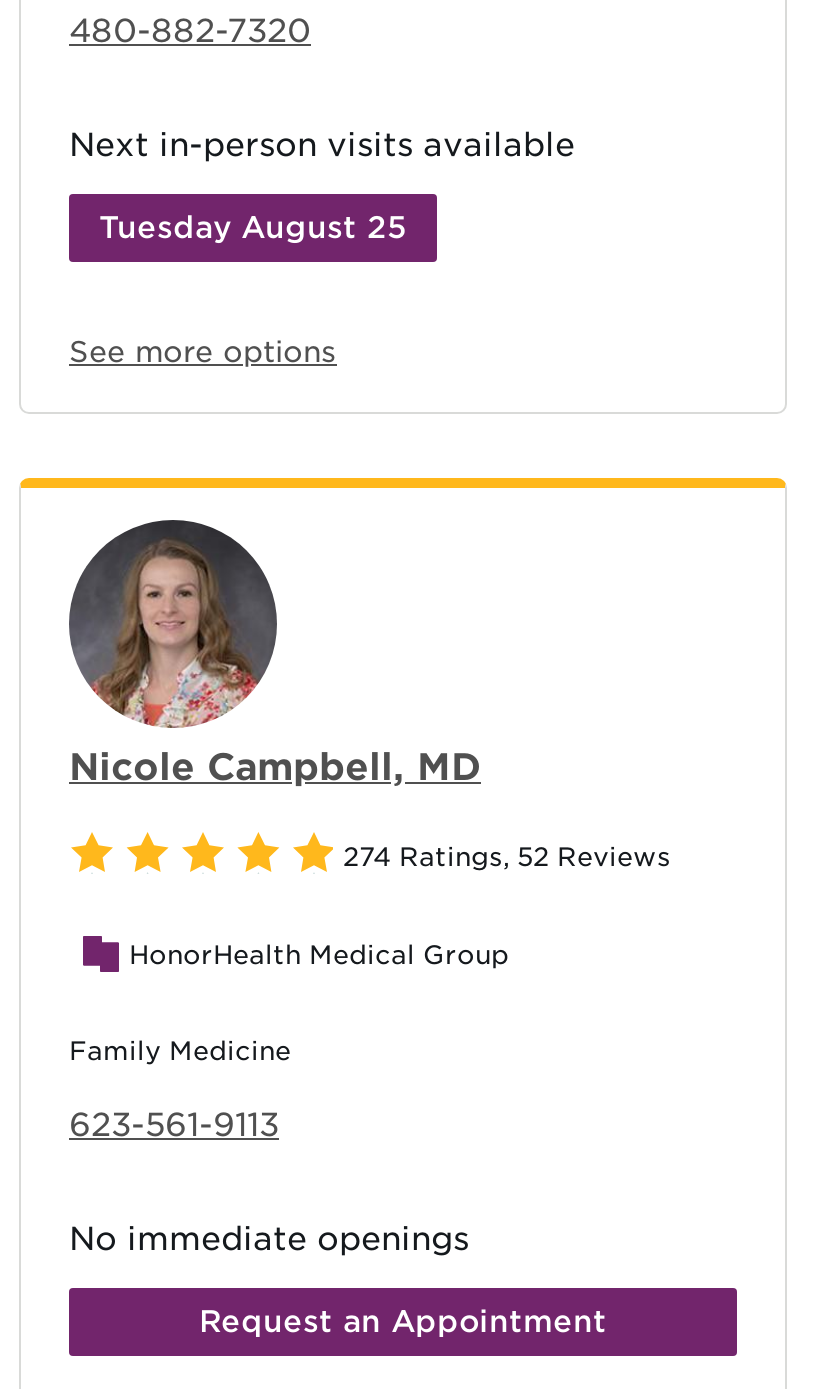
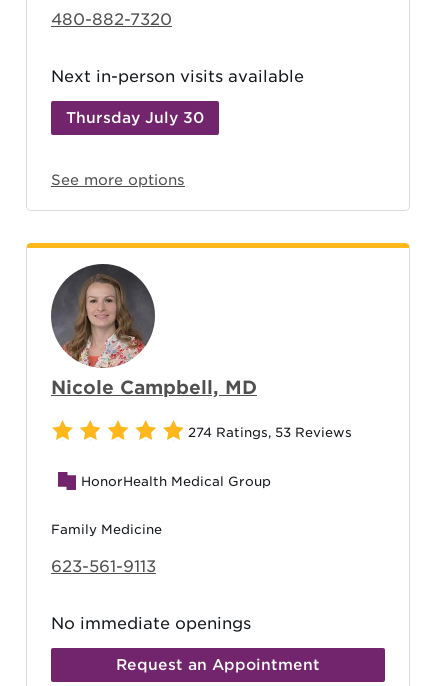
- Tuesday August 25
+ Thursday July 30

- 274 Ratings, 52 Reviews
+ 274 Ratings, 53 Reviews
